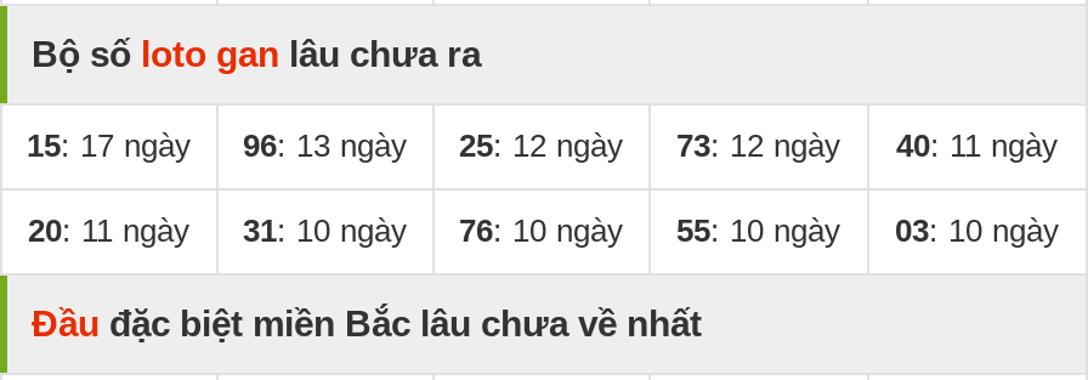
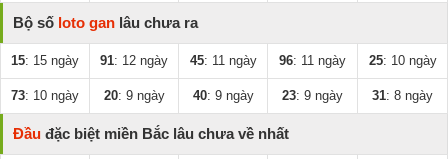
- 15: 17 ngày
+ 15: 15 ngày

- 96: 13 ngày
+ 91: 12 ngày

- 25: 12 ngày
+ 45: 11 ngày

- 73: 12 ngày
+ 96: 11 ngày

- 40: 11 ngày
+ 25: 10 ngày

- 20: 11 ngày
+ 73: 10 ngày

- 31: 10 ngày
+ 20: 9 ngày

- 76: 10 ngày
+ 40: 9 ngày

- 55: 10 ngày
+ 23: 9 ngày

- 03: 10 ngày
+ 31: 8 ngày
